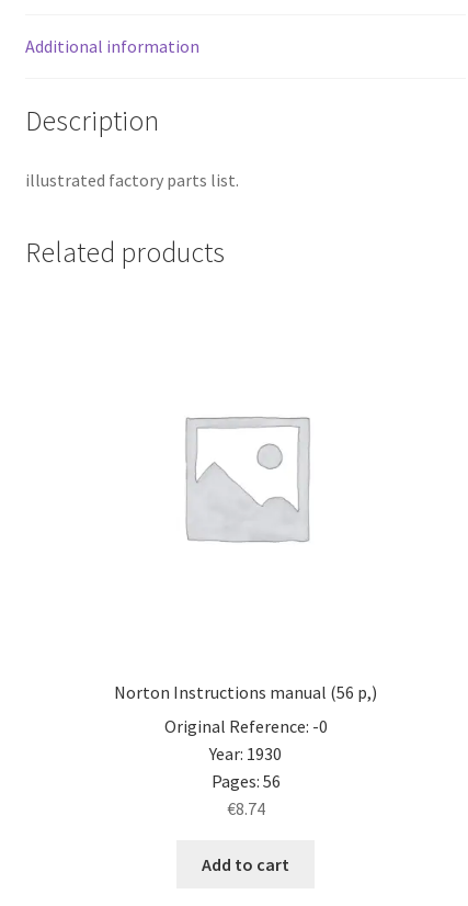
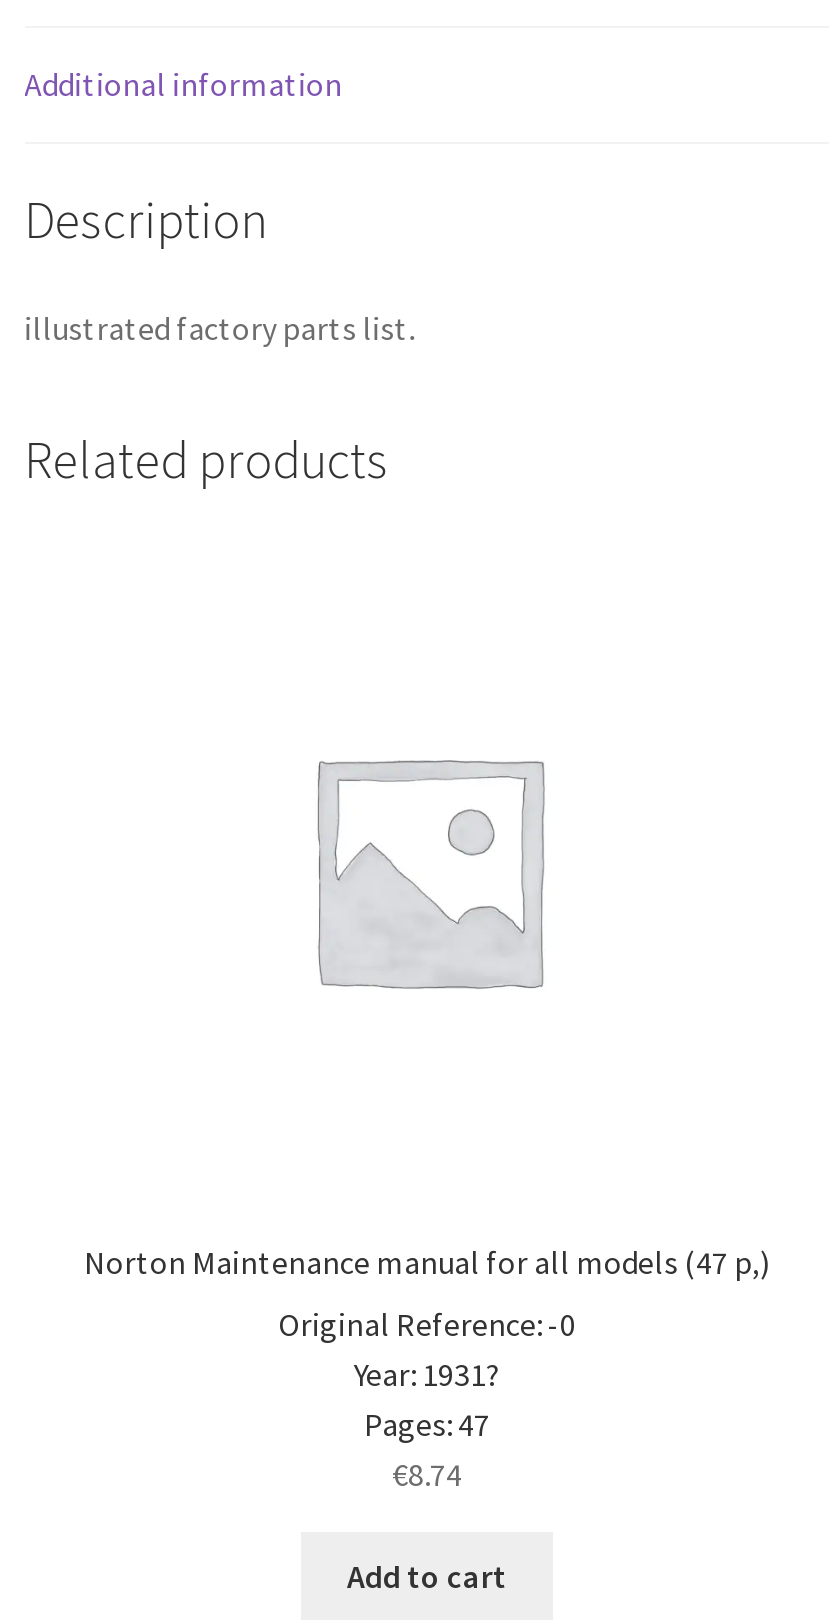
- Norton Instructions manual (56 p,)
+ Norton Maintenance manual for all models (47 p,)

- Year: 1930
+ Year: 1931?

- Pages: 56
+ Pages: 47
